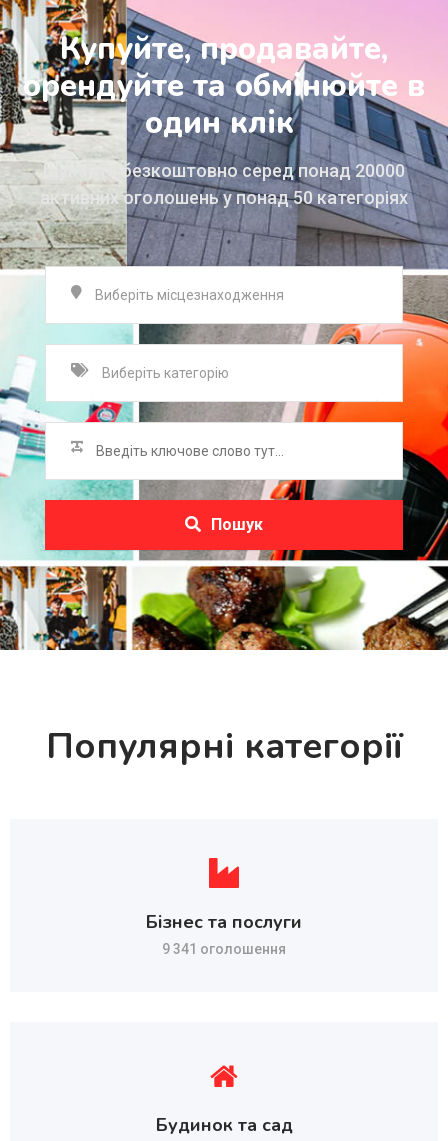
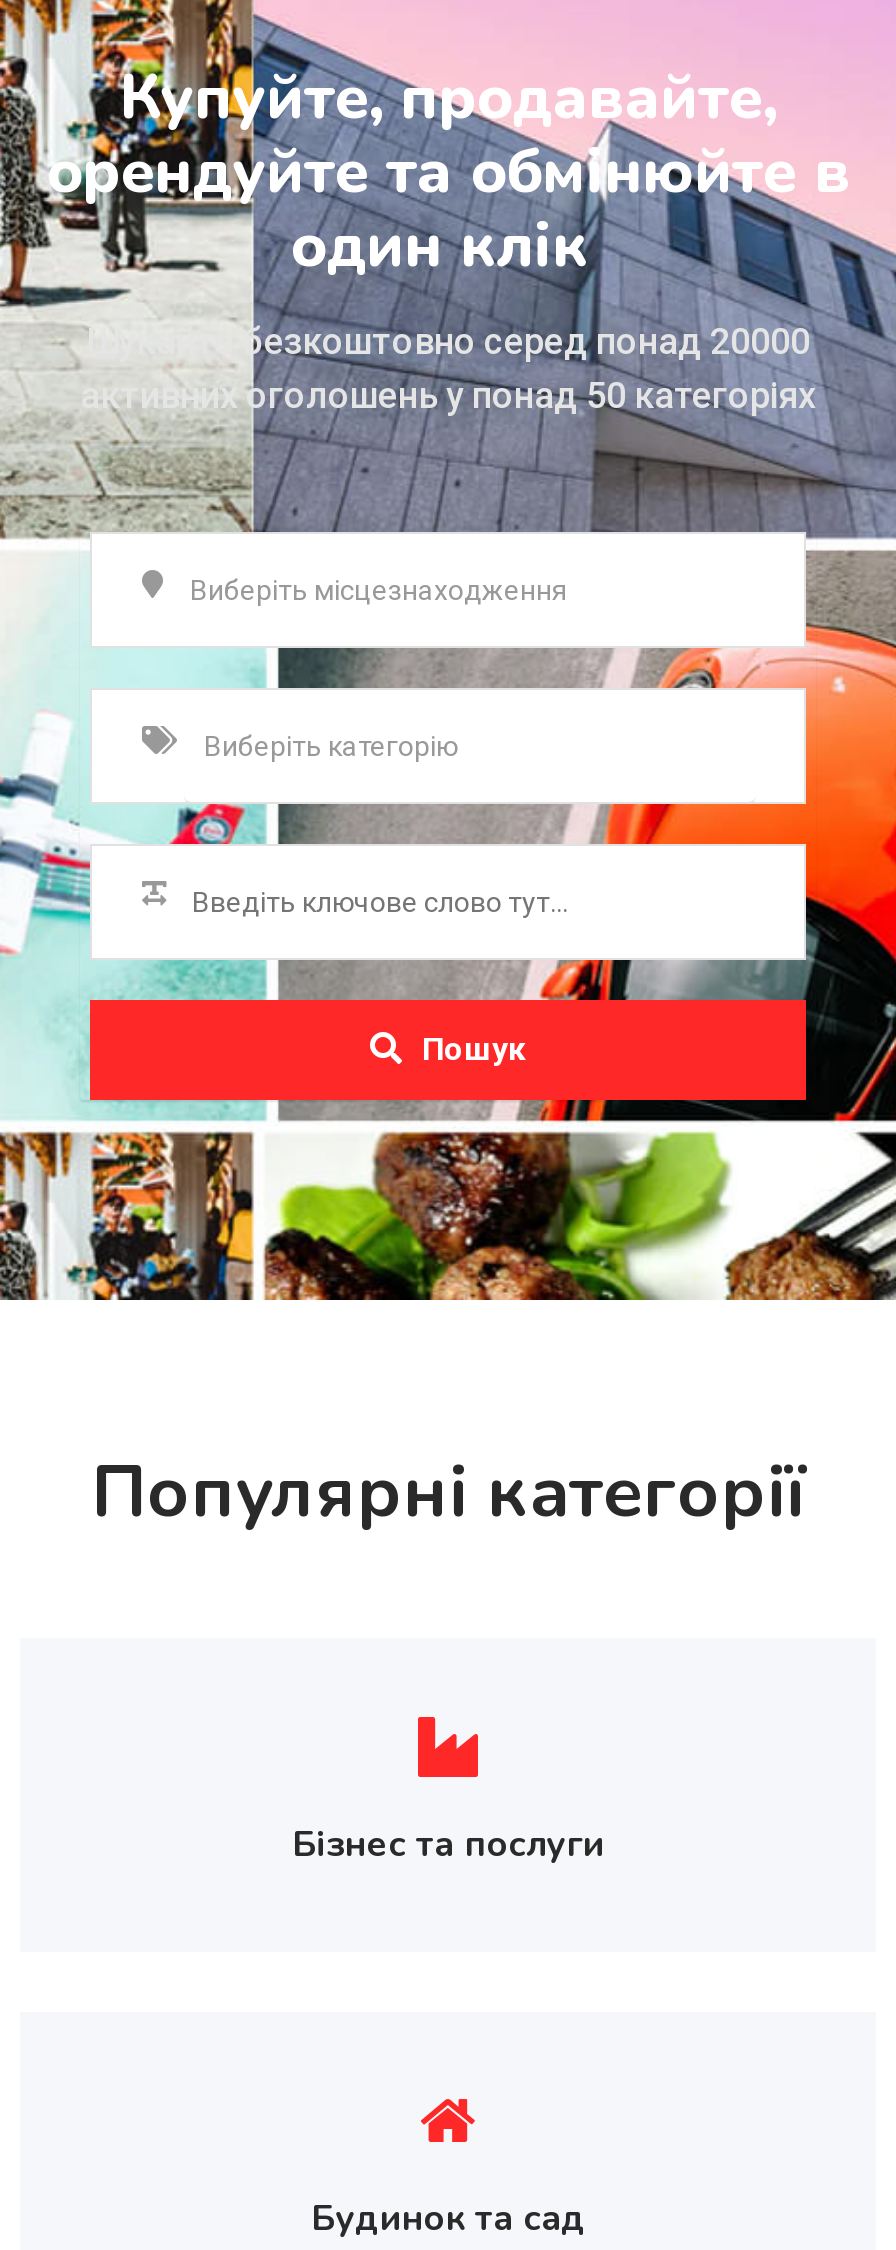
- 9 341 оголошення
